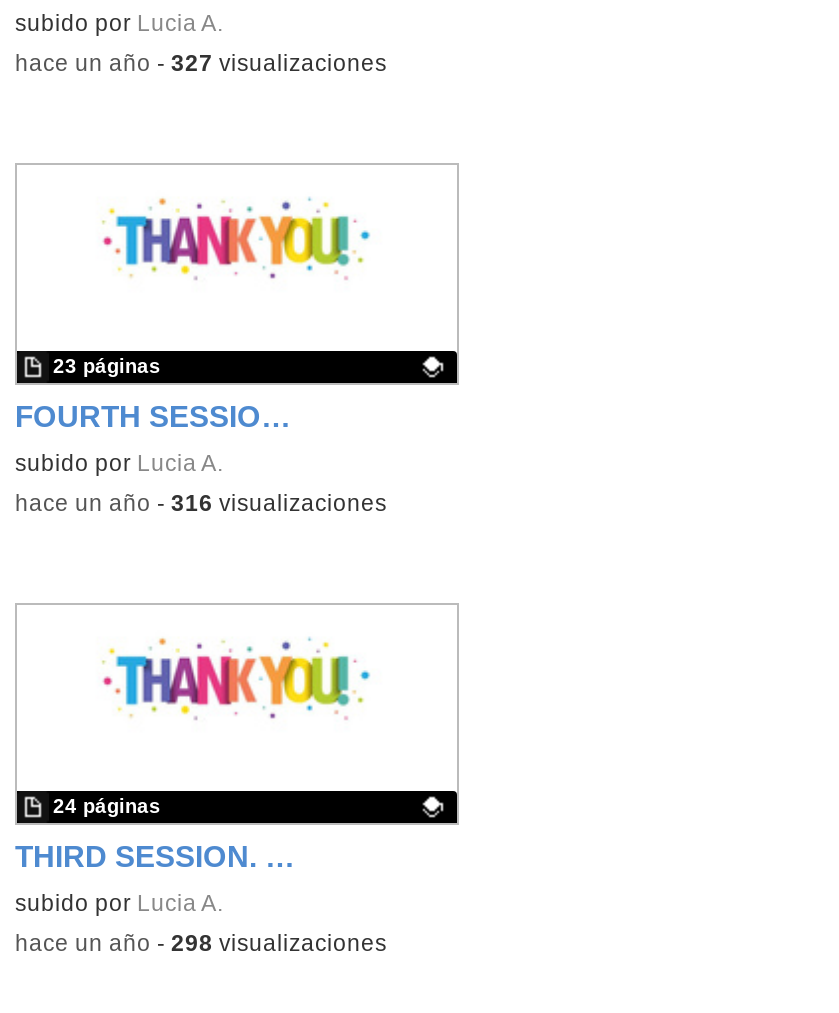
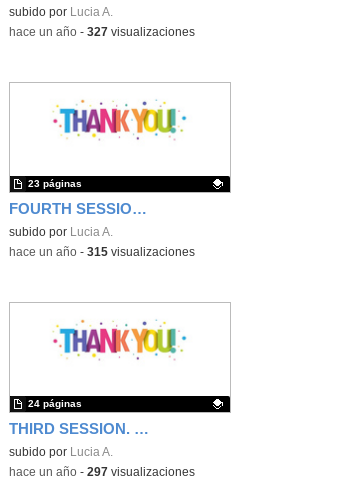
- hace un año - 316 visualizaciones
+ hace un año - 315 visualizaciones

- hace un año - 298 visualizaciones
+ hace un año - 297 visualizaciones
